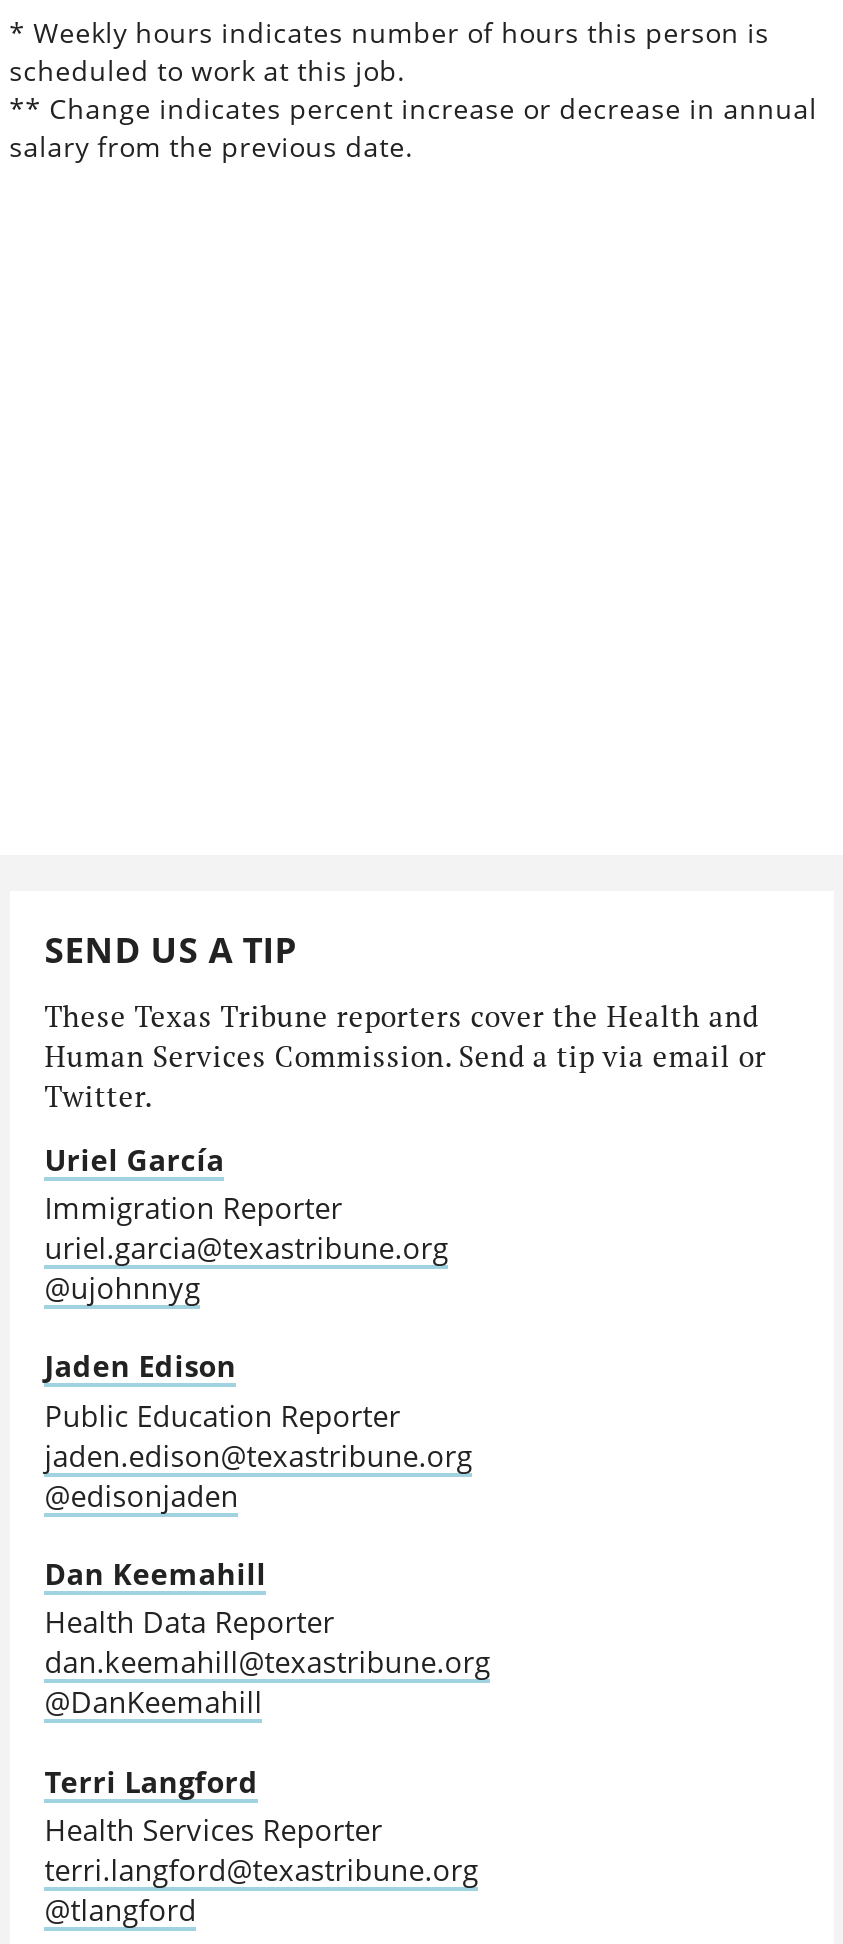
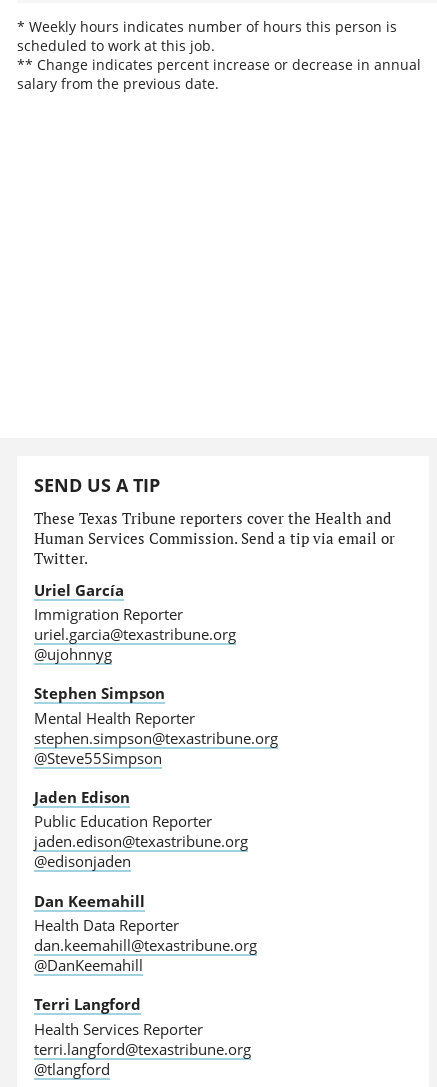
+ Stephen Simpson
+ Mental Health Reporter
+ stephen.simpson@texastribune.org
+ @Steve55Simpson
